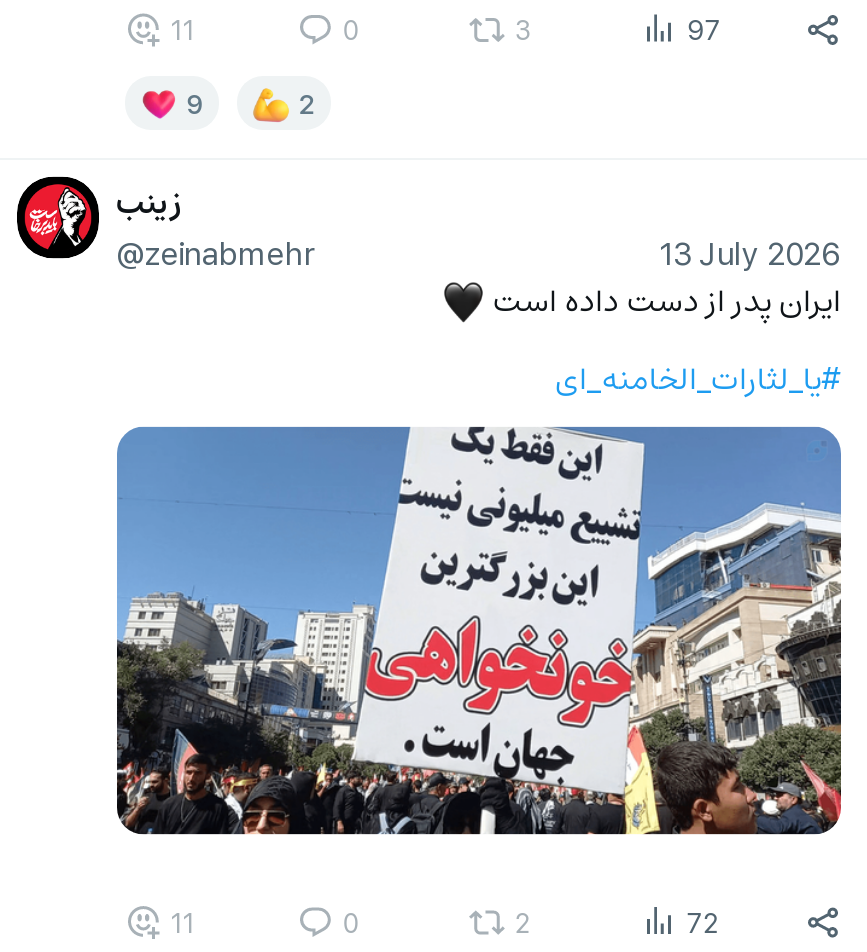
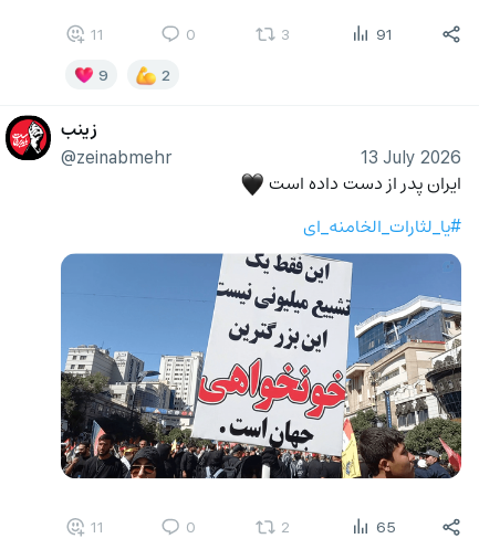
- 97
+ 91

- 72
+ 65
